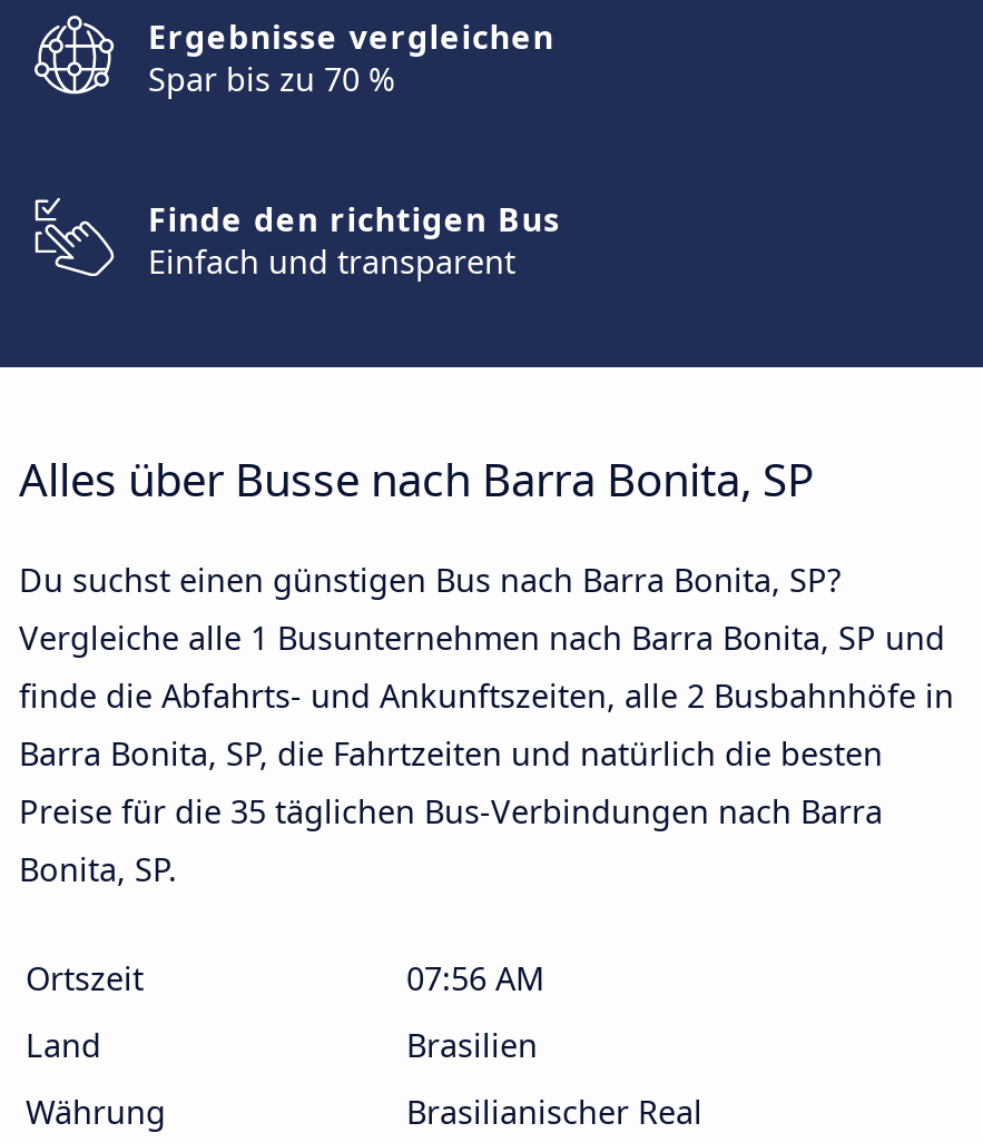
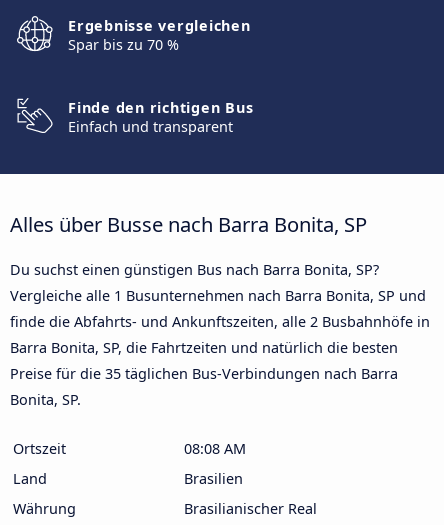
- 07:56 AM
+ 08:08 AM
